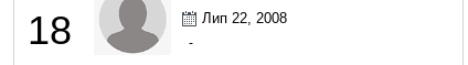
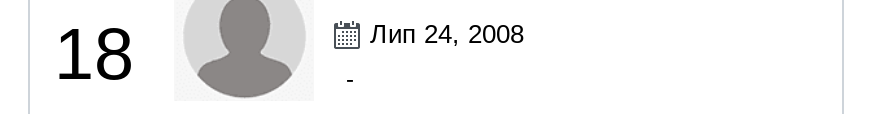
- Лип 22, 2008
+ Лип 24, 2008
